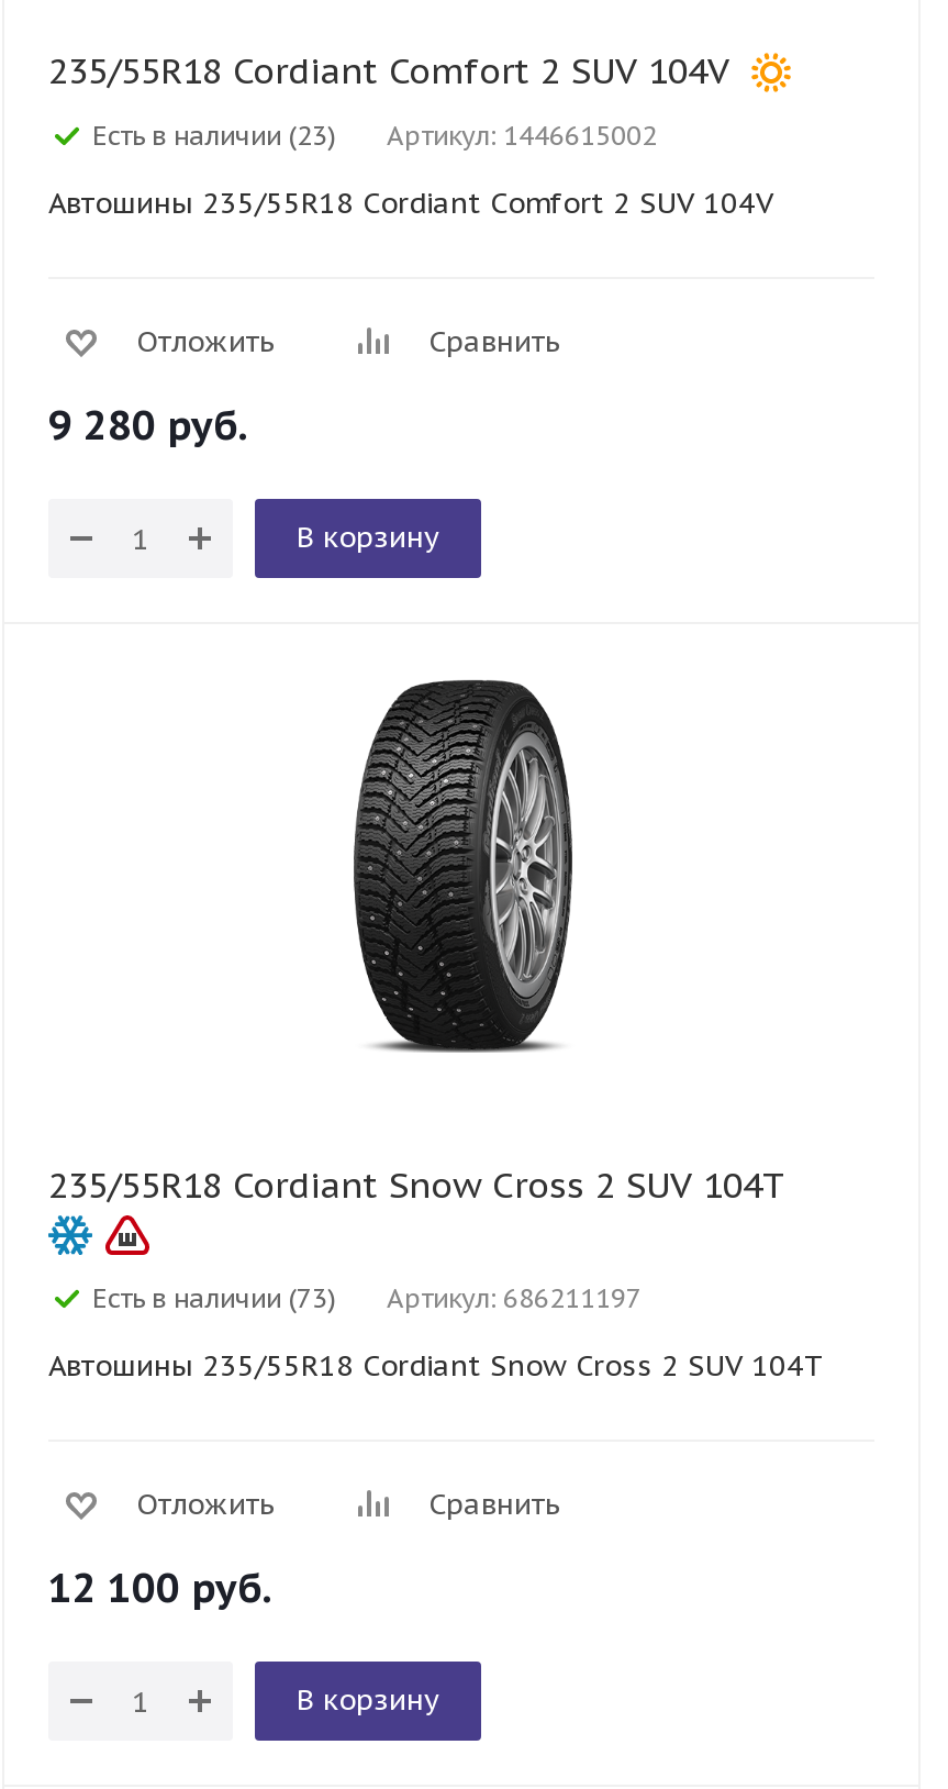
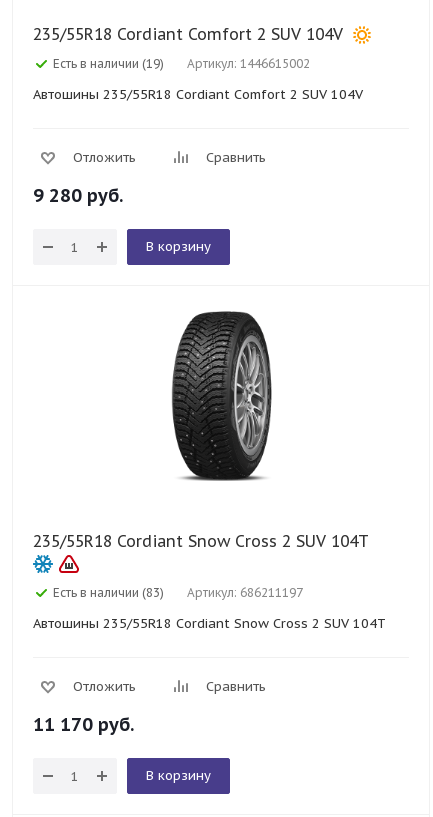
- Есть в наличии (23)
+ Есть в наличии (19)

- Есть в наличии (73)
+ Есть в наличии (83)

- 12 100 руб.
+ 11 170 руб.
